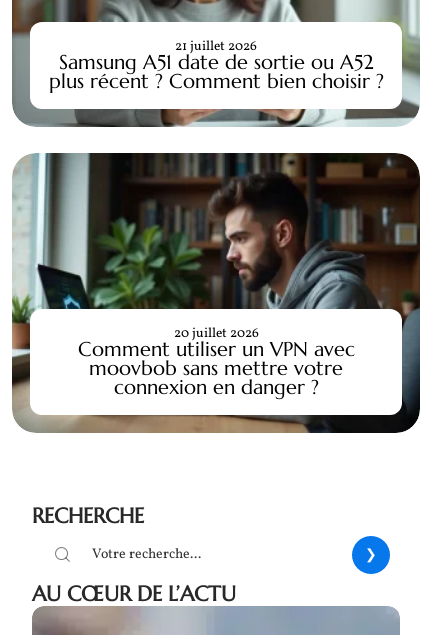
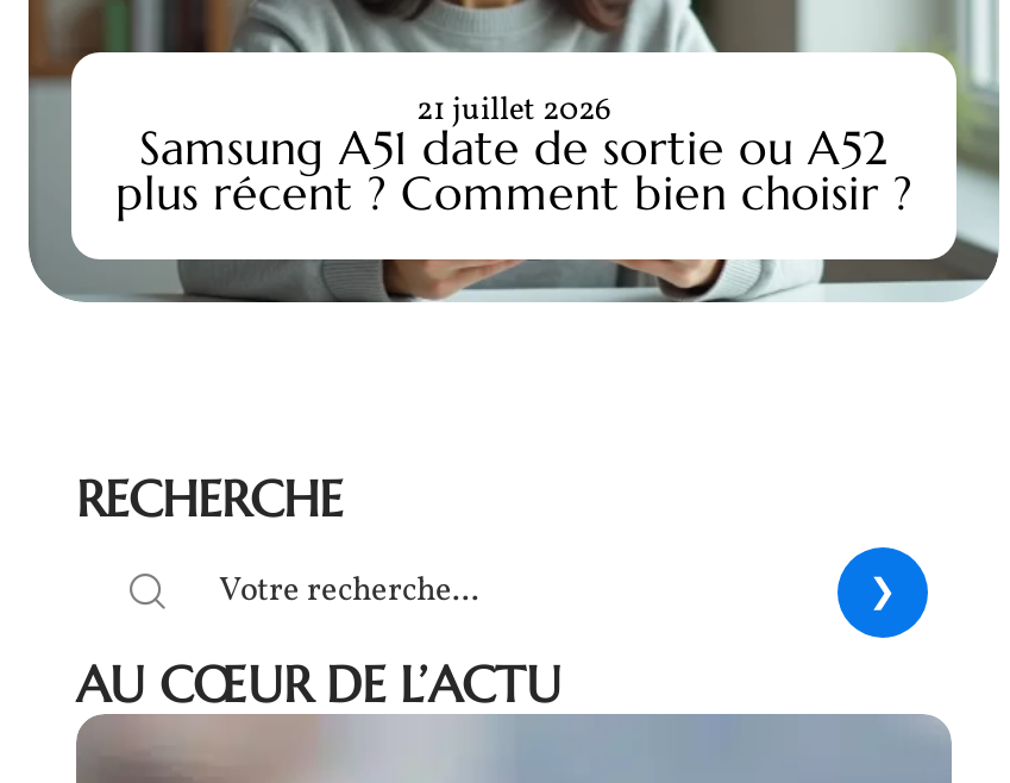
- [image]
- Comment utiliser un VPN avec
- moovbob sans mettre votre
- connexion en danger ?

- 20 juillet 2026
